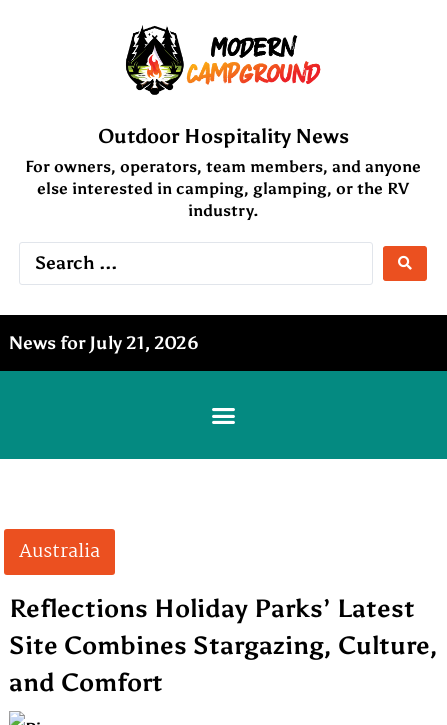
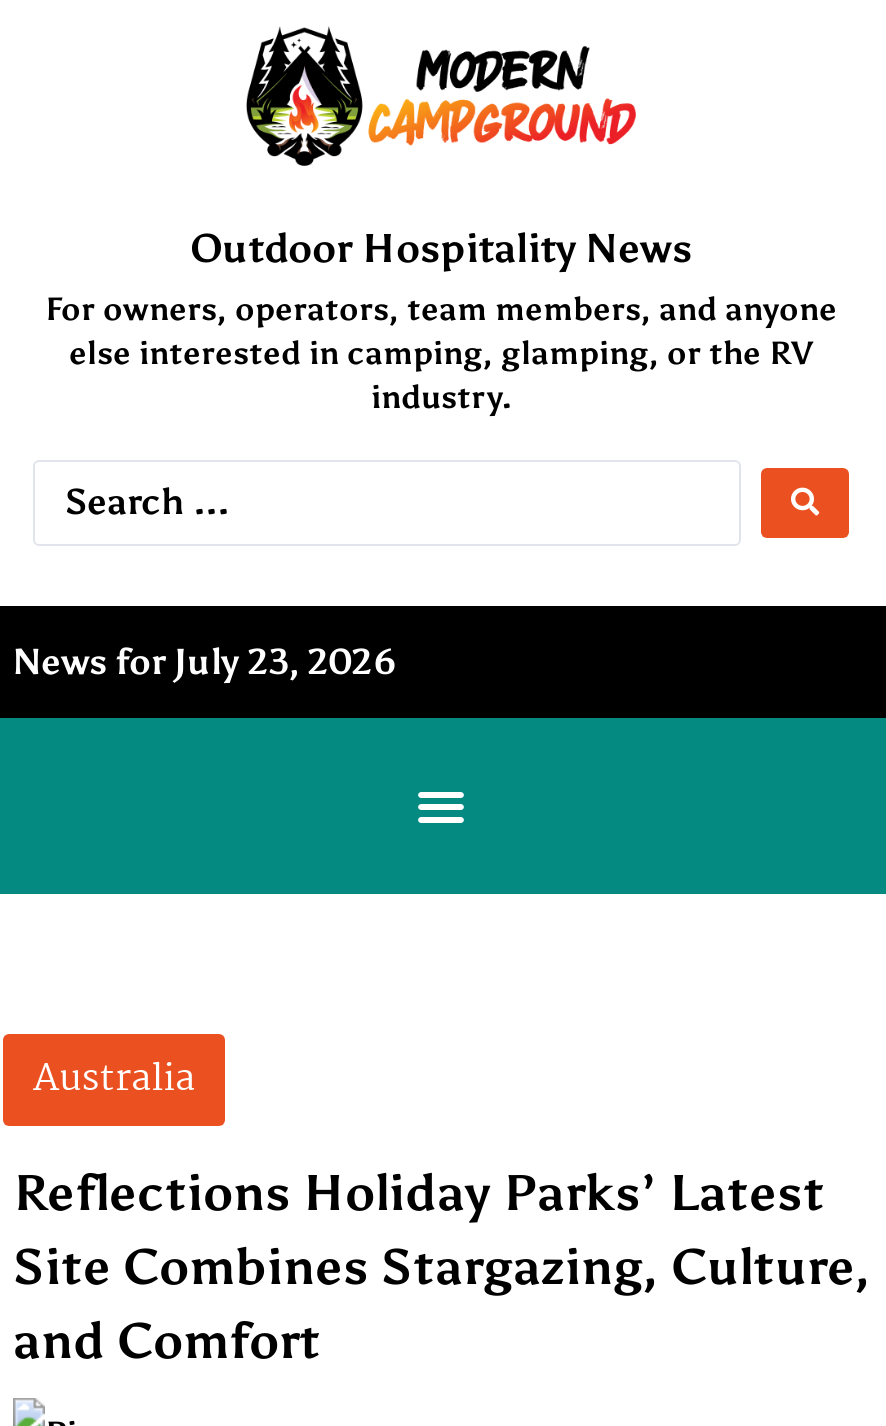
- News for July 21, 2026
+ News for July 23, 2026
